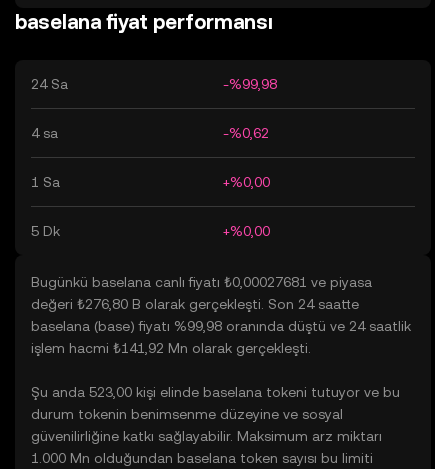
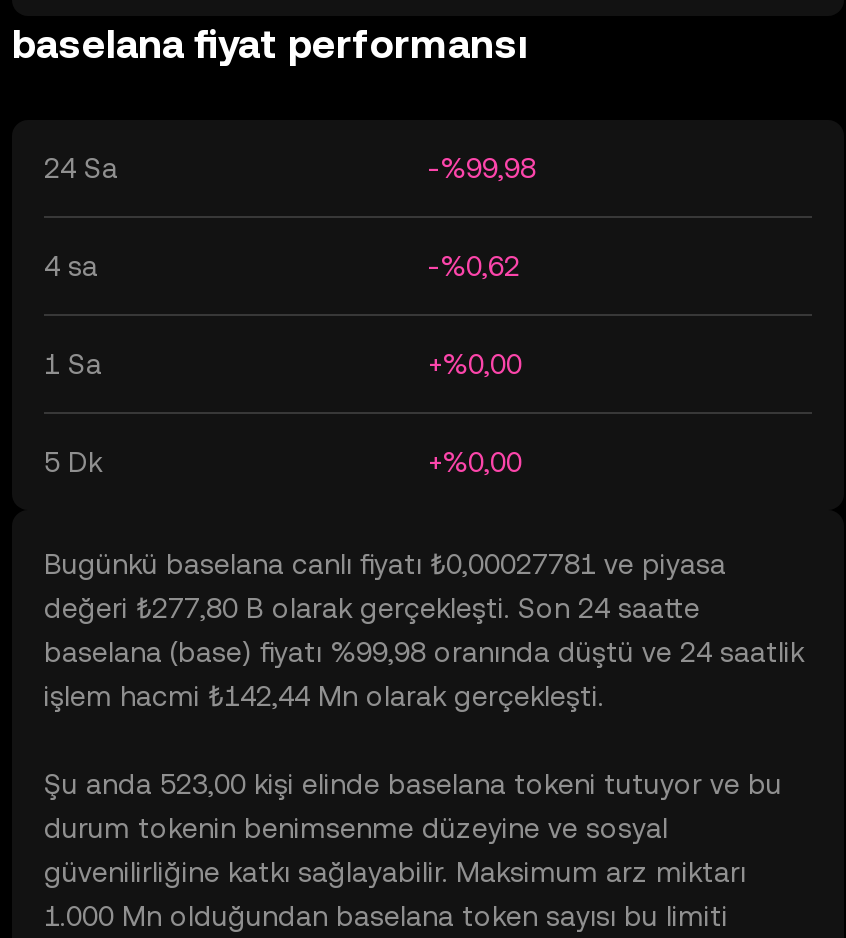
- Bugünkü baselana canlı fiyatı ₺0,00027681 ve piyasa
+ Bugünkü baselana canlı fiyatı ₺0,00027781 ve piyasa

- değeri ₺276,80 B olarak gerçekleşti. Son 24 saatte
+ değeri ₺277,80 B olarak gerçekleşti. Son 24 saatte

- işlem hacmi ₺141,92 Mn olarak gerçekleşti.
+ işlem hacmi ₺142,44 Mn olarak gerçekleşti.
